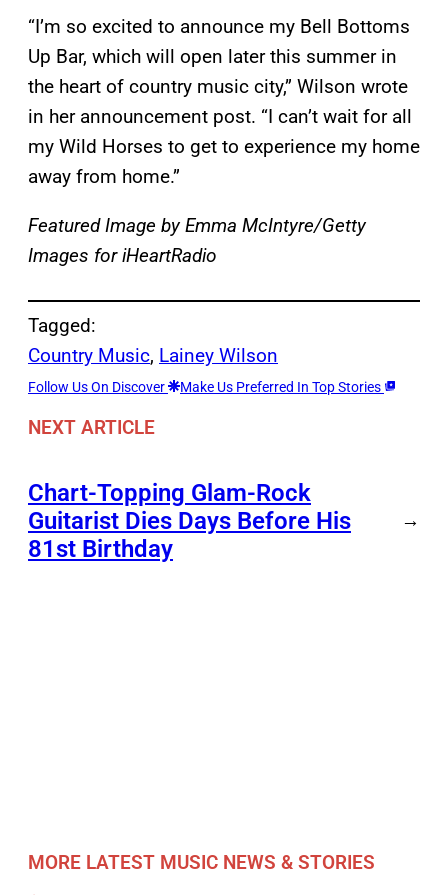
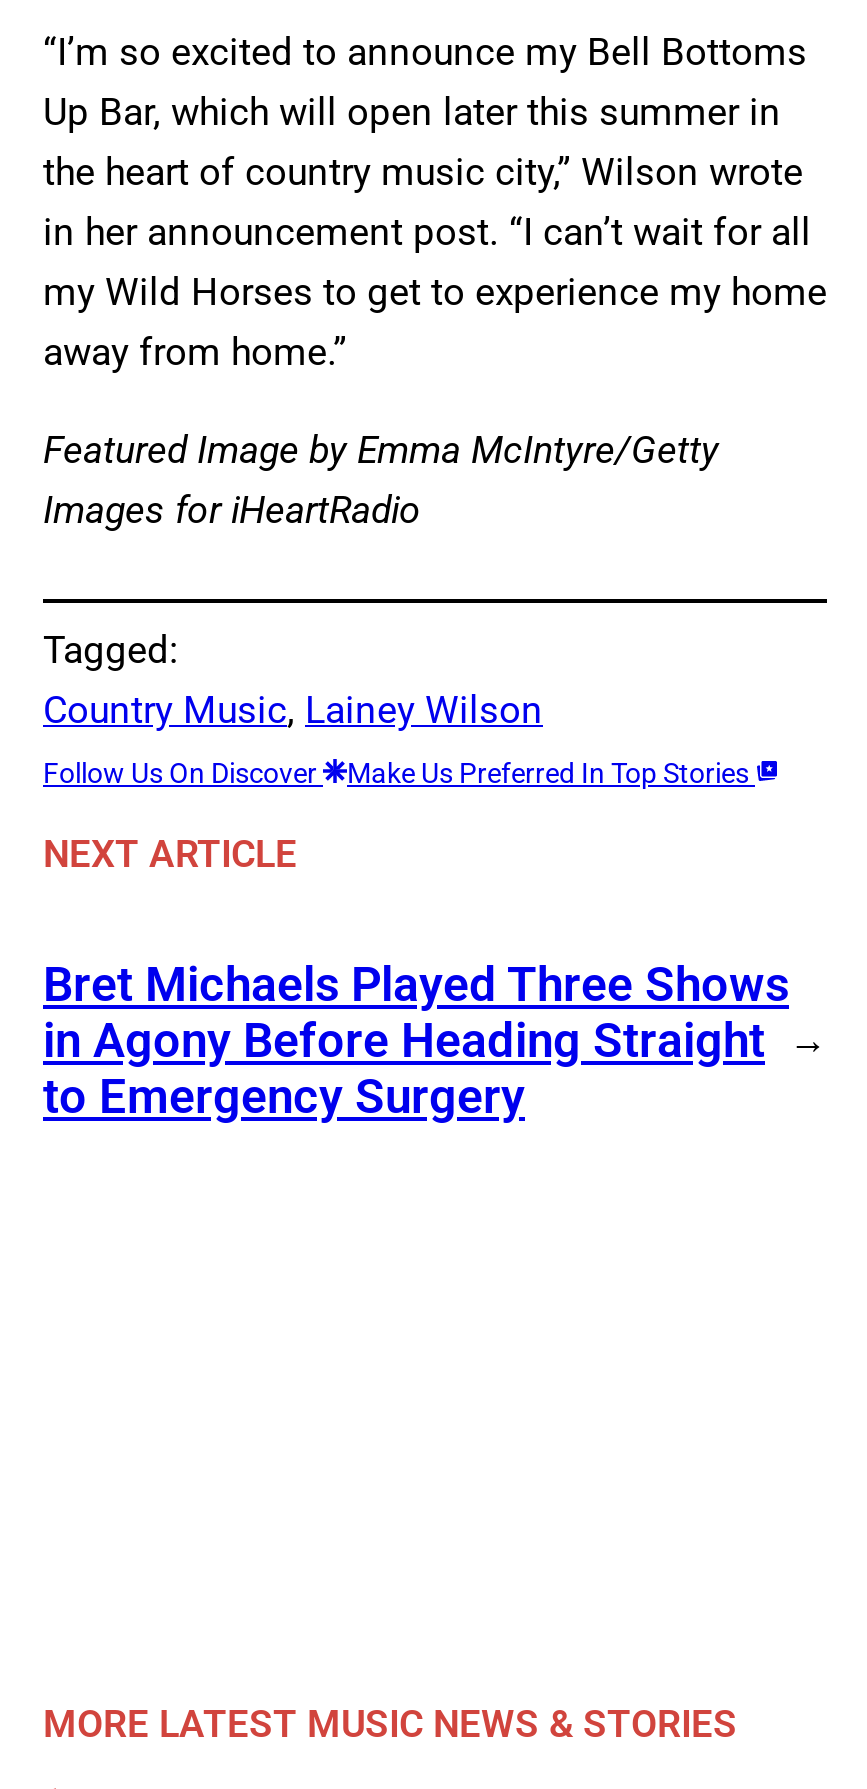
- Chart-Topping Glam-Rock
- Guitarist Dies Days Before His
- 81st Birthday
+ Bret Michaels Played Three Shows
+ in Agony Before Heading Straight
+ to Emergency Surgery
